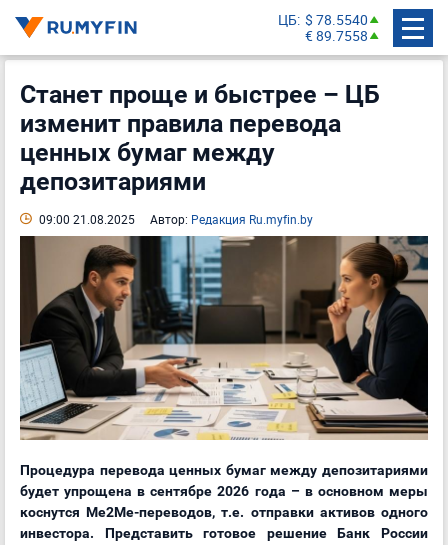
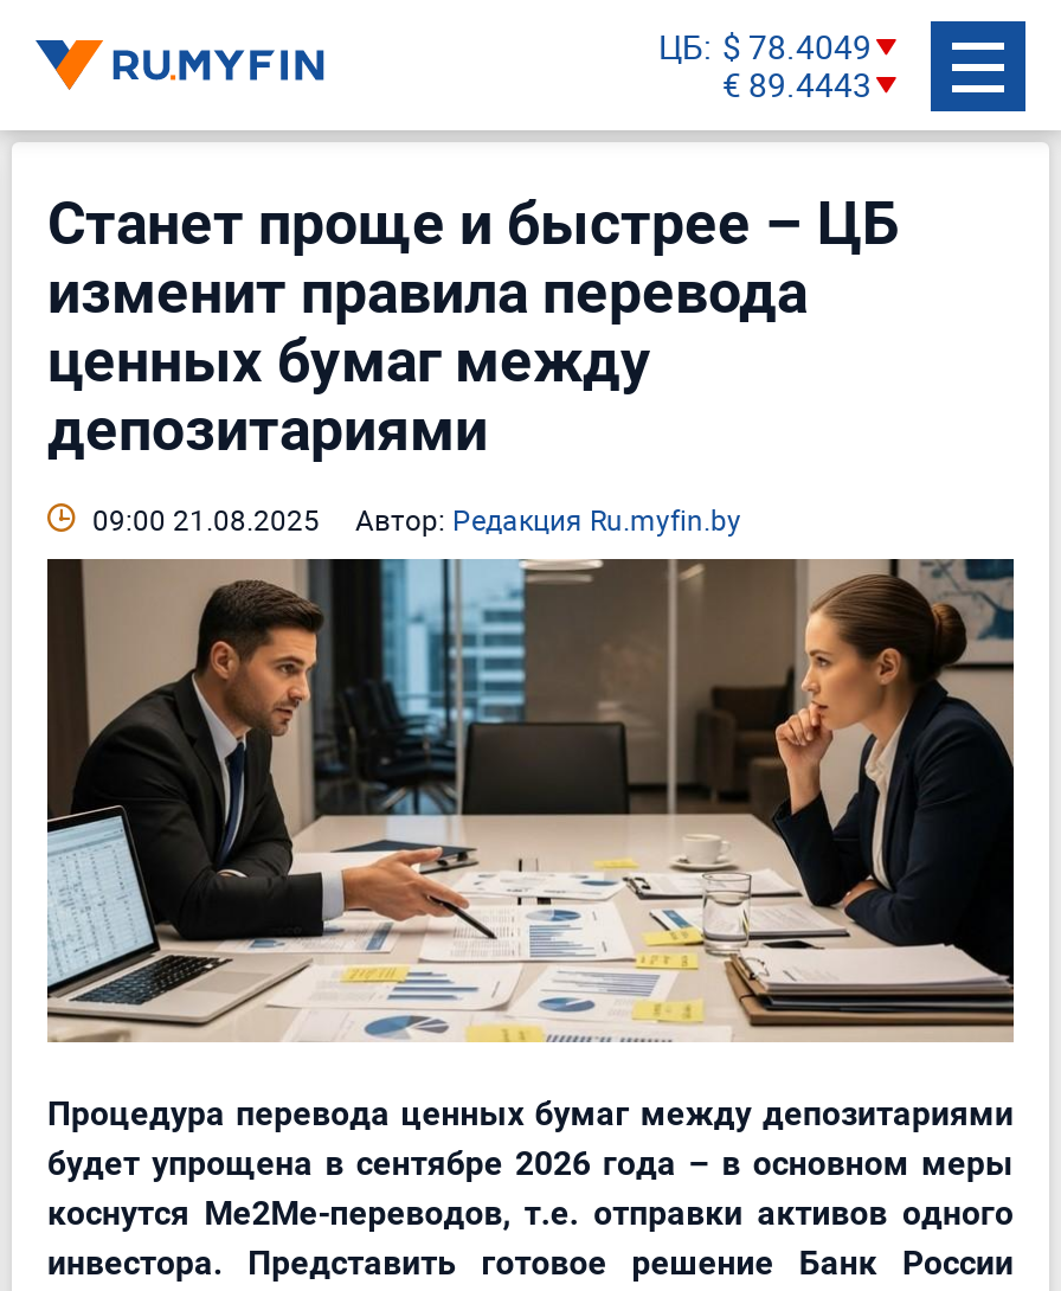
- ЦБ $ 78.5540
+ ЦБ $ 78.4049

- € 89.7558
+ € 89.4443
